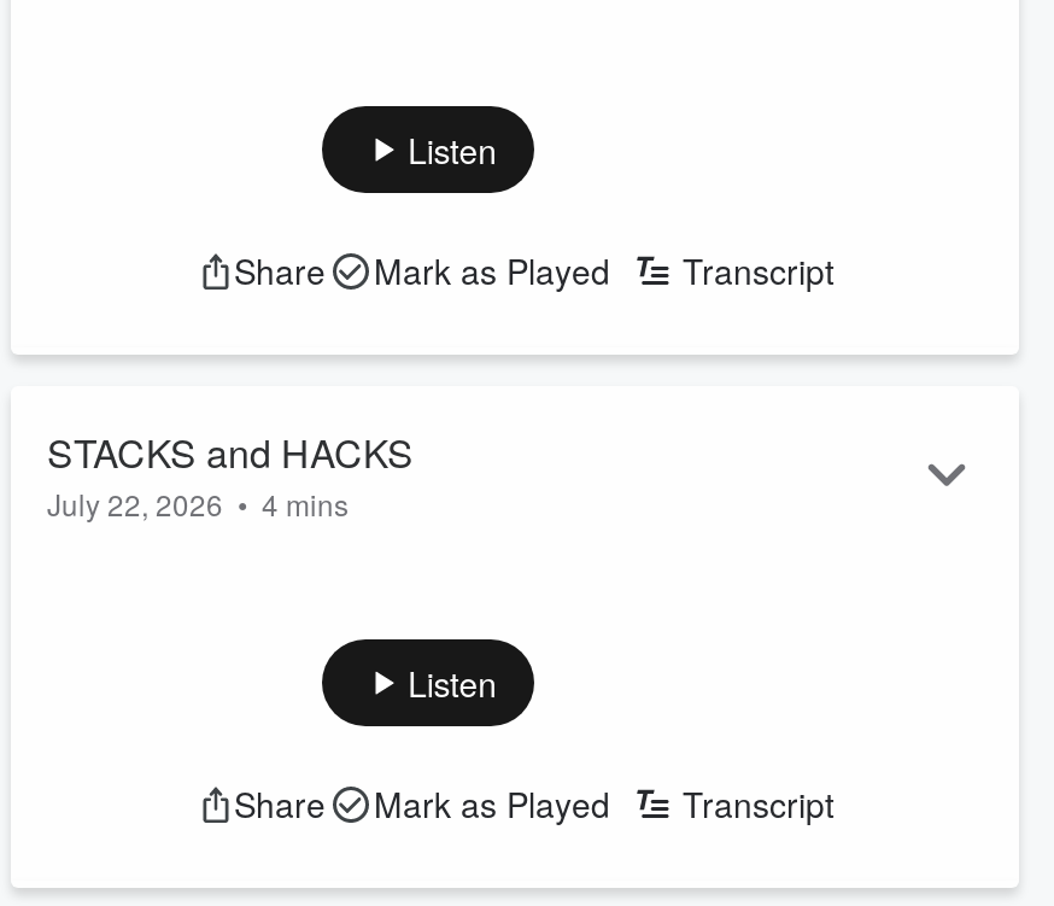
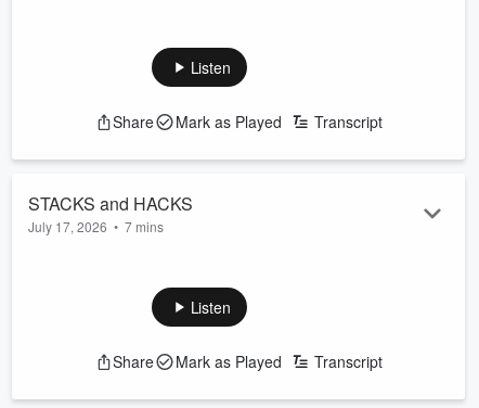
- July 22, 2026 • 4 mins
+ July 17, 2026 • 7 mins
